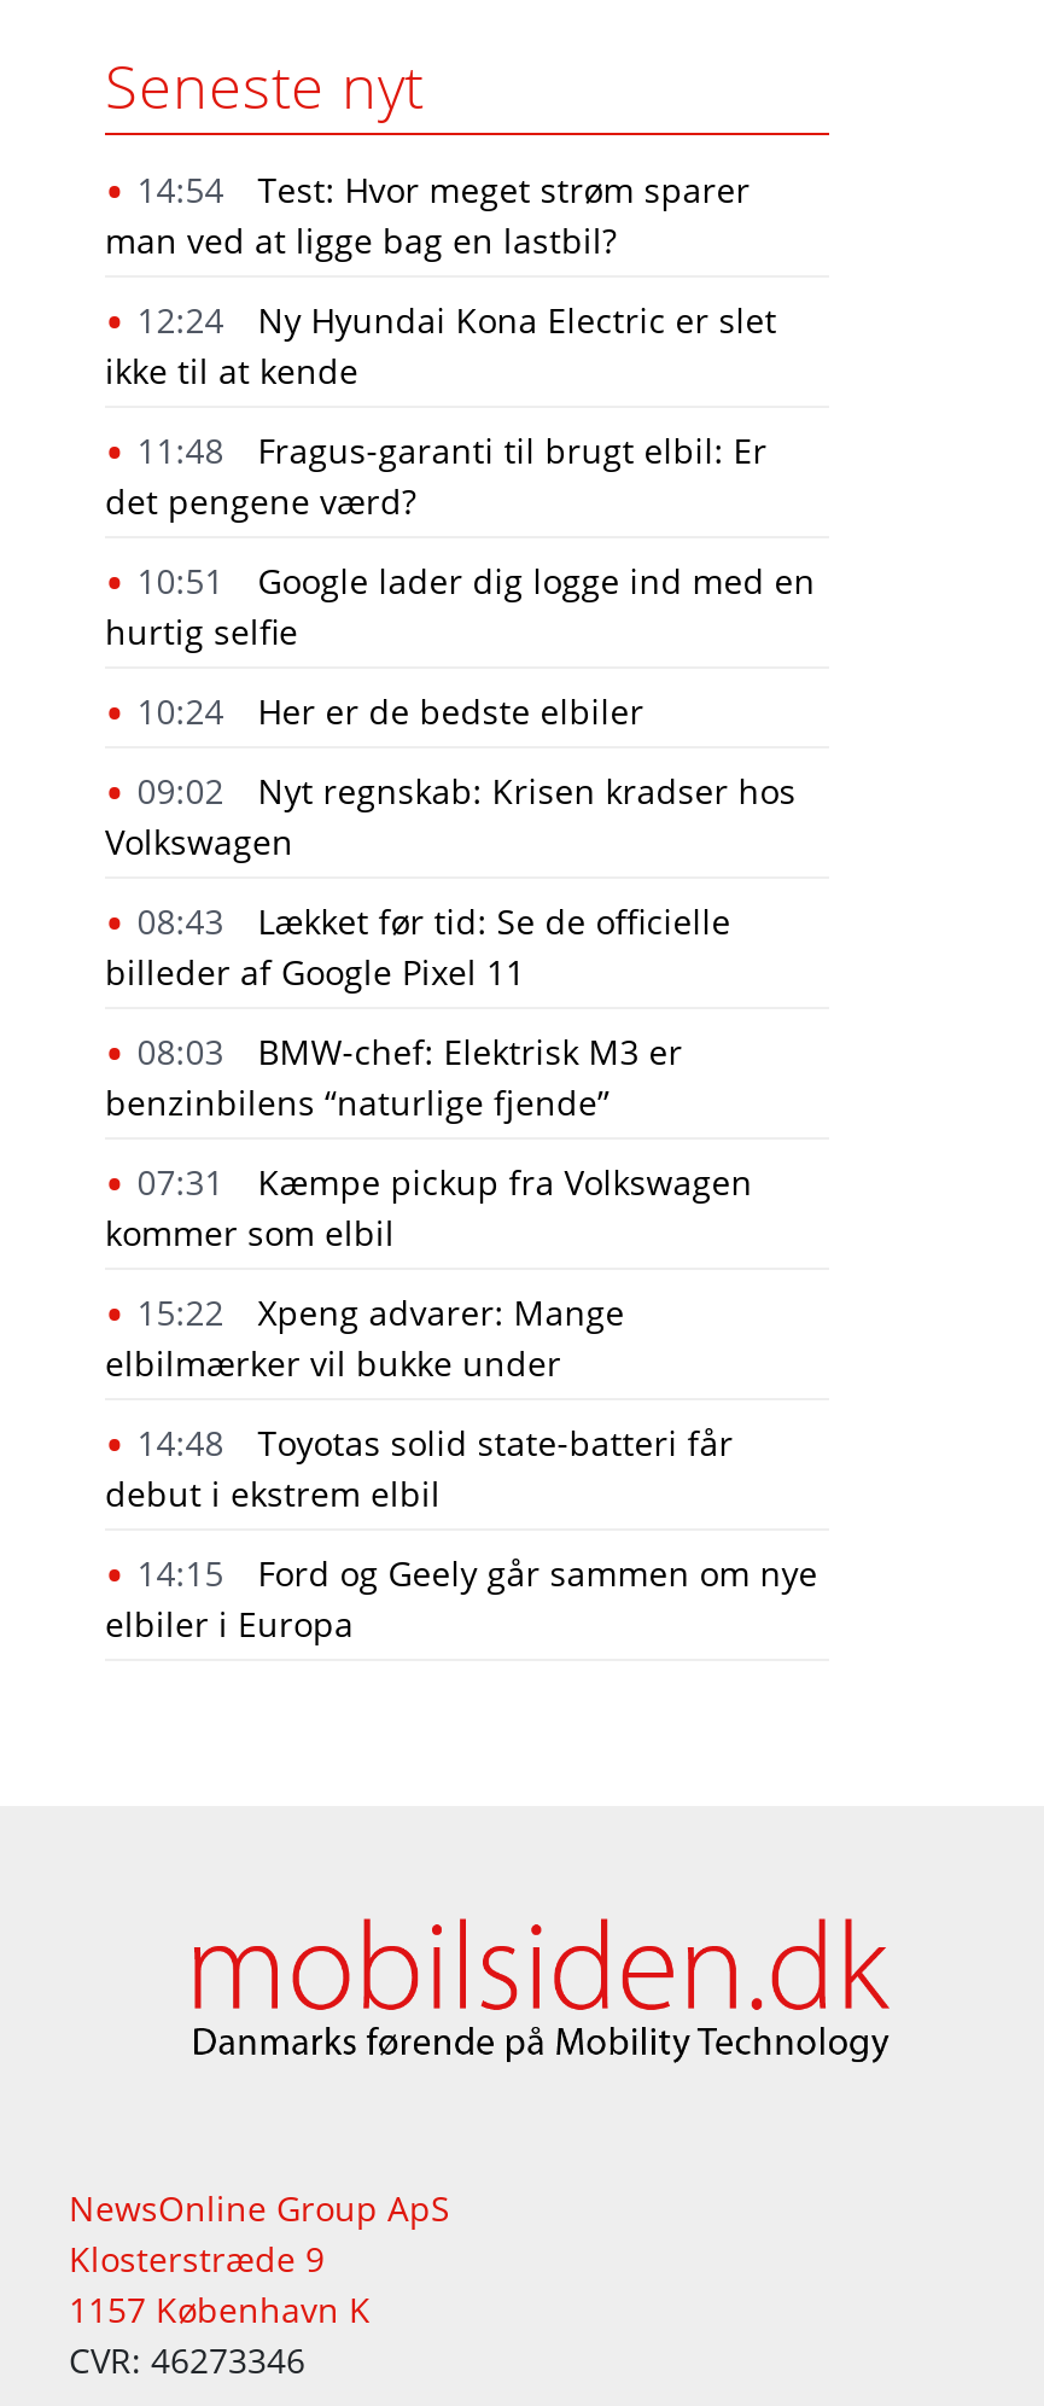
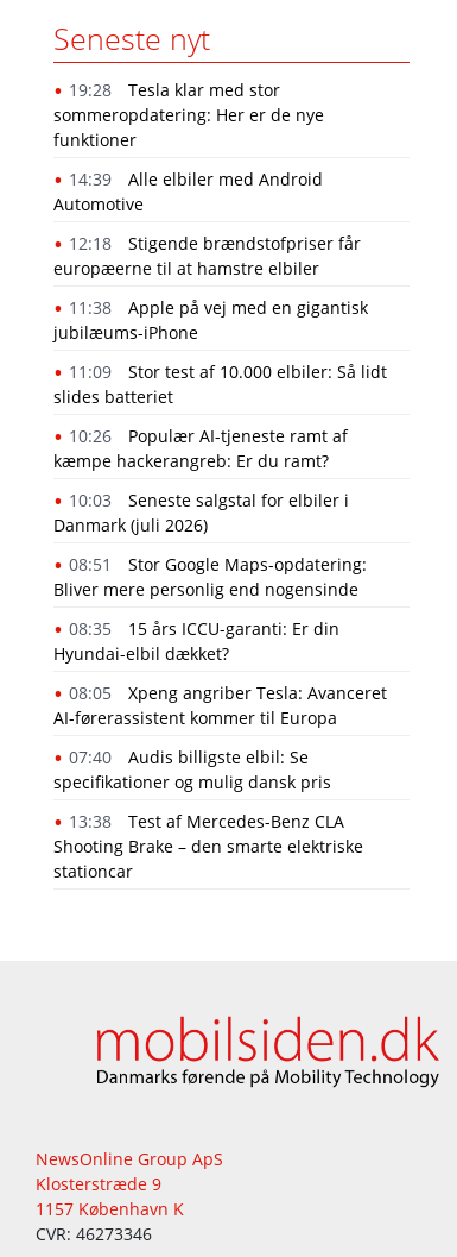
- 14:54
- Test: Hvor meget strøm sparer
- man ved at ligge bag en lastbil?
+ 19:28
+ Tesla klar med stor
+ sommeropdatering: Her er de nye
+ funktioner

- 12:24
- Ny Hyundai Kona Electric er slet
- ikke til at kende
+ 14:39
+ Alle elbiler med Android
+ Automotive

- 11:48
- Fragus-garanti til brugt elbil: Er
- det pengene værd?
+ 12:18
+ Stigende brændstofpriser får
+ europæerne til at hamstre elbiler

- 10:51
- Google lader dig logge ind med en
- hurtig selfie
+ 11:38
+ Apple på vej med en gigantisk
+ jubilæums-iPhone

- 10:24
- Her er de bedste elbiler
+ 11:09
+ Stor test af 10.000 elbiler: Så lidt
+ slides batteriet

- 09:02
- Nyt regnskab: Krisen kradser hos
- Volkswagen
+ 10:26
+ Populær AI-tjeneste ramt af
+ kæmpe hackerangreb: Er du ramt?

- 08:43
- Lækket før tid: Se de officielle
- billeder af Google Pixel 11
+ 10:03
+ Seneste salgstal for elbiler i
+ Danmark (juli 2026)

- 08:03
- BMW-chef: Elektrisk M3 er
- benzinbilens “naturlige fjende”
+ 08:51
+ Stor Google Maps-opdatering:
+ Bliver mere personlig end nogensinde

- 07:31
- Kæmpe pickup fra Volkswagen
- kommer som elbil
+ 08:35
+ 15 års ICCU-garanti: Er din
+ Hyundai-elbil dækket?

- 15:22
- Xpeng advarer: Mange
- elbilmærker vil bukke under
+ 08:05
+ Xpeng angriber Tesla: Avanceret
+ AI-førerassistent kommer til Europa

- 14:48
- Toyotas solid state-batteri får
- debut i ekstrem elbil
+ 07:40
+ Audis billigste elbil: Se
+ specifikationer og mulig dansk pris

- 14:15
- Ford og Geely går sammen om nye
- elbiler i Europa
+ 13:38
+ Test af Mercedes-Benz CLA
+ Shooting Brake – den smarte elektriske
+ stationcar
